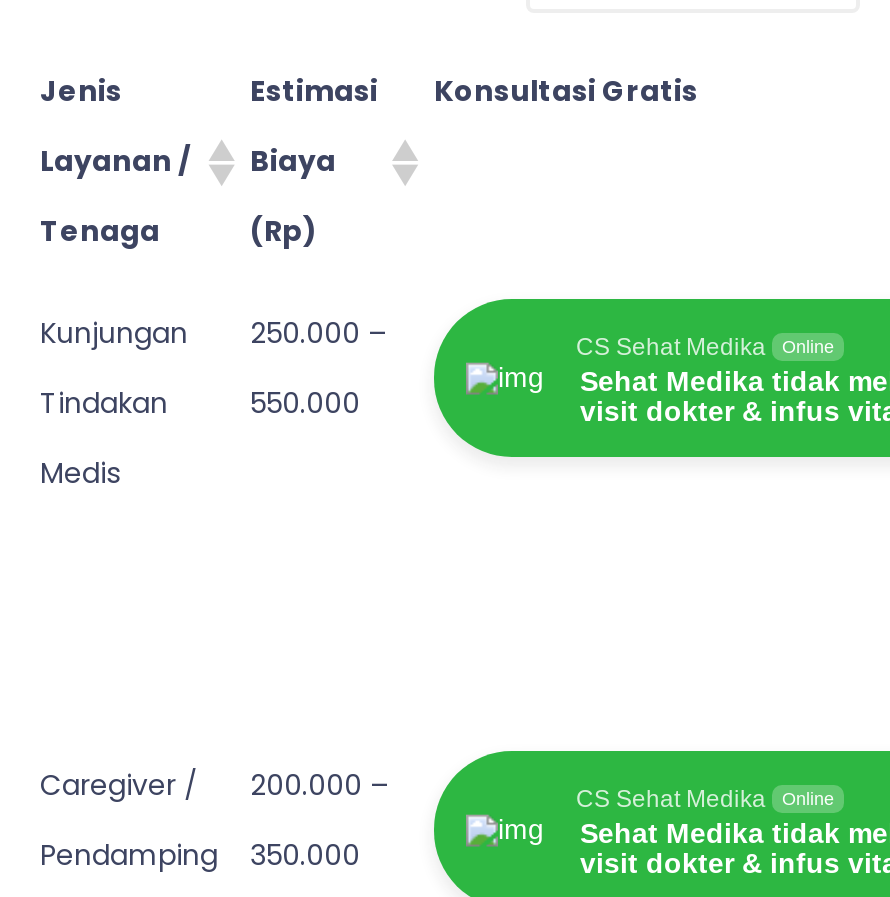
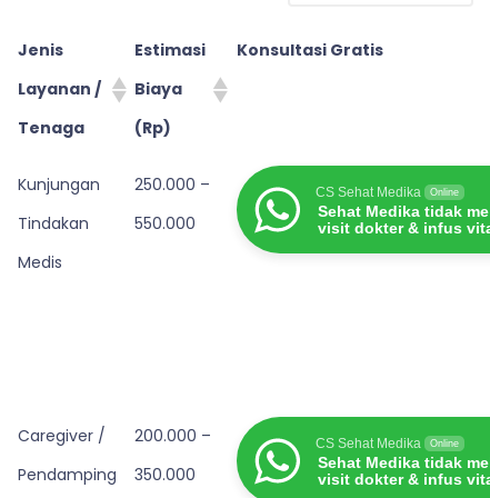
- [image]
+ [image]

- [image]
+ [image]
